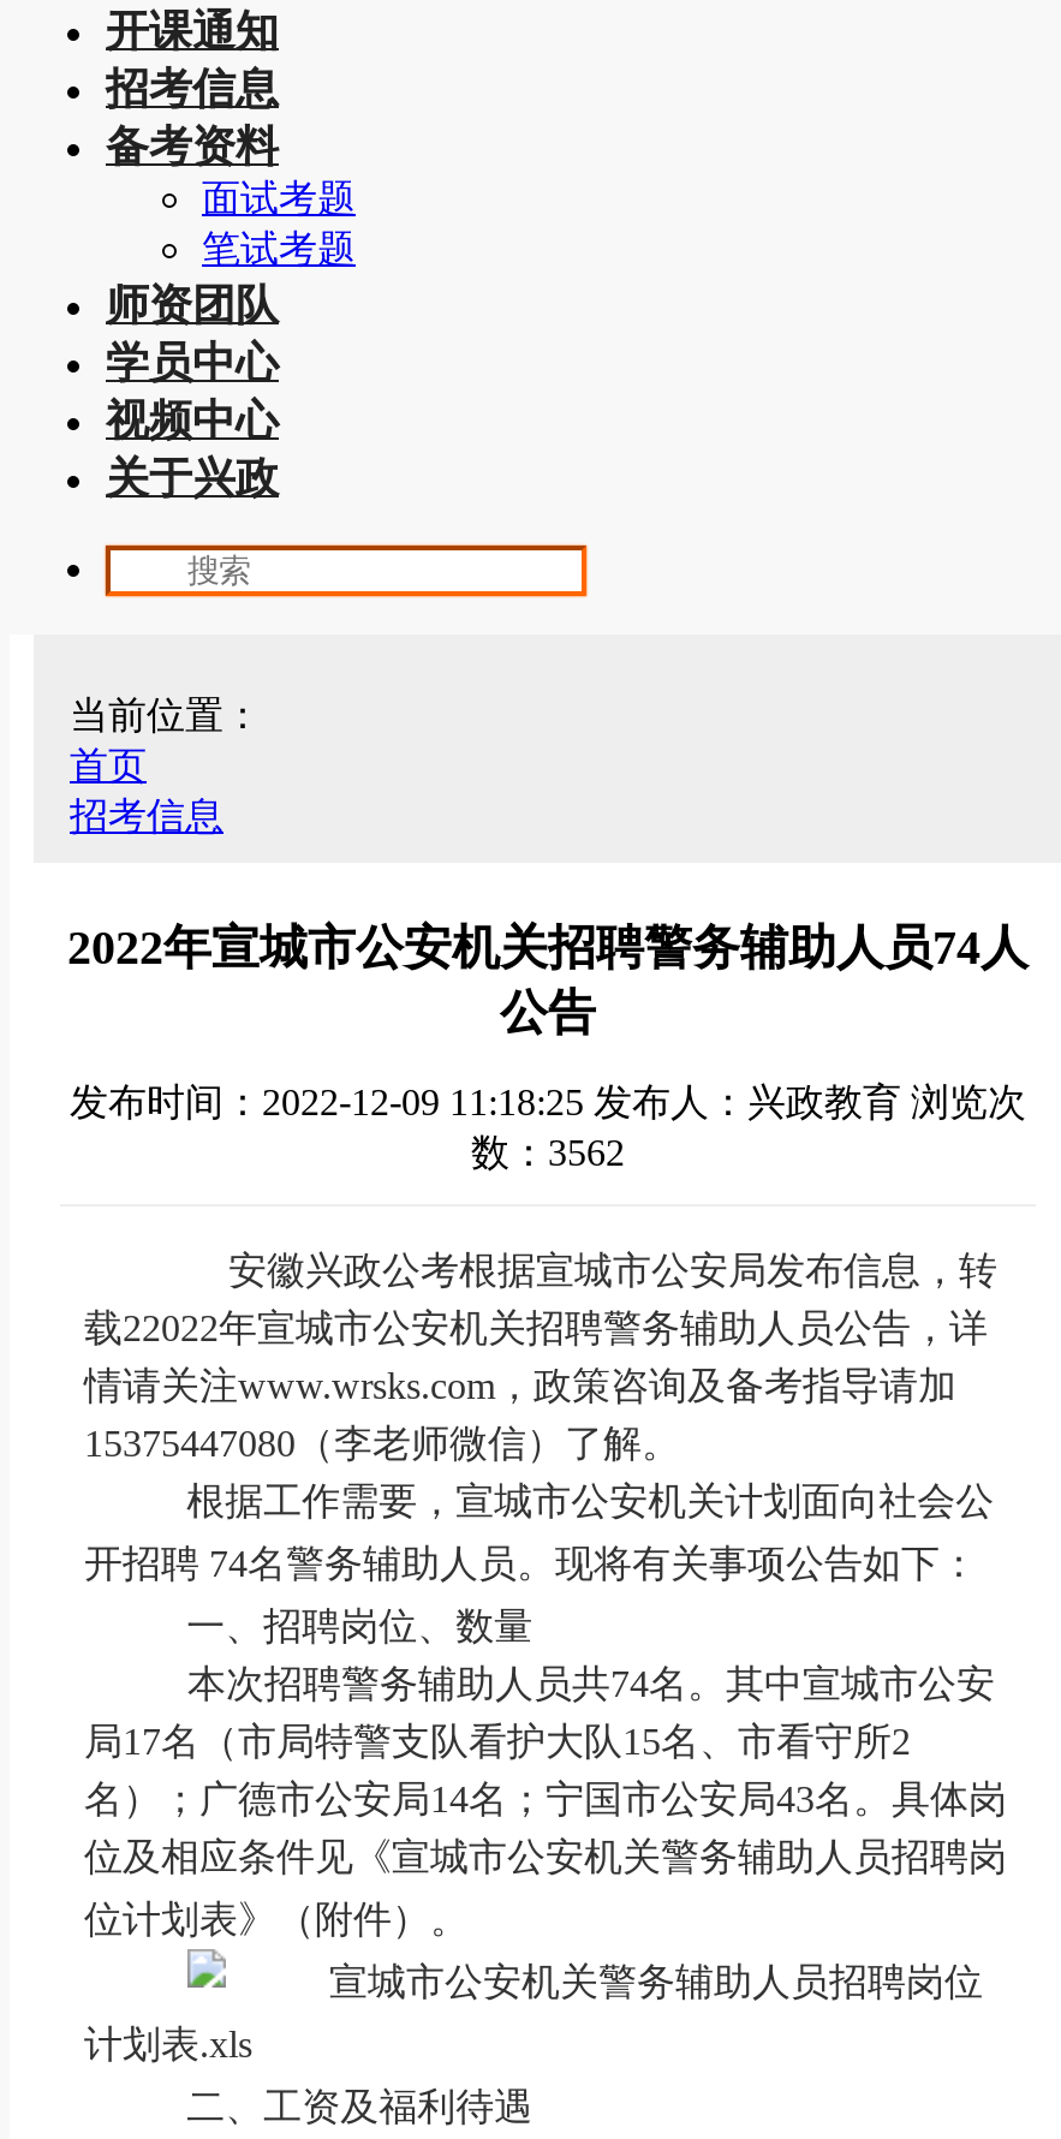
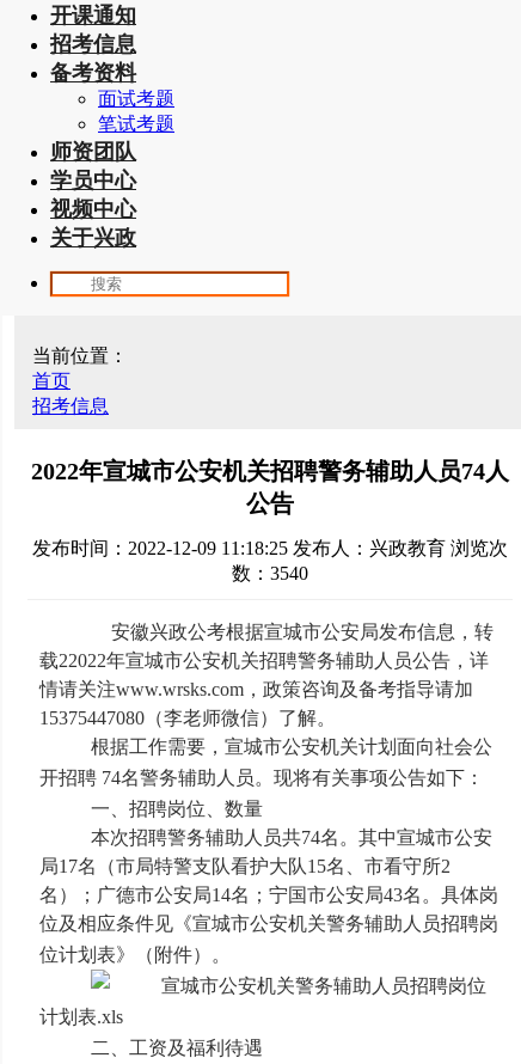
- 数：3562
+ 数：3540
